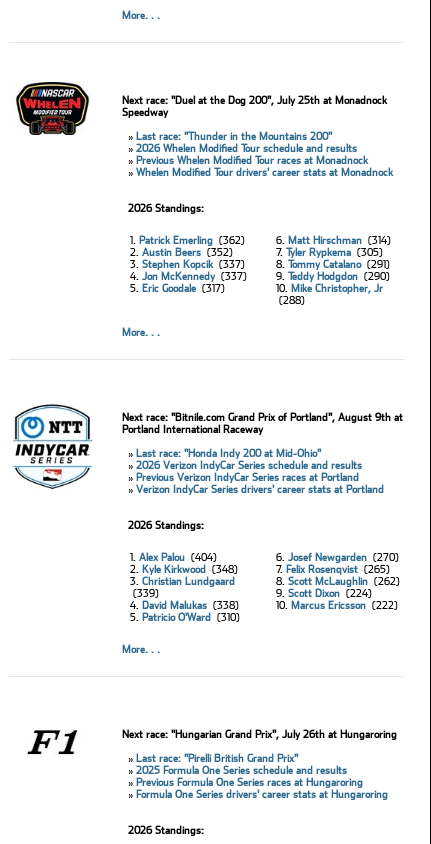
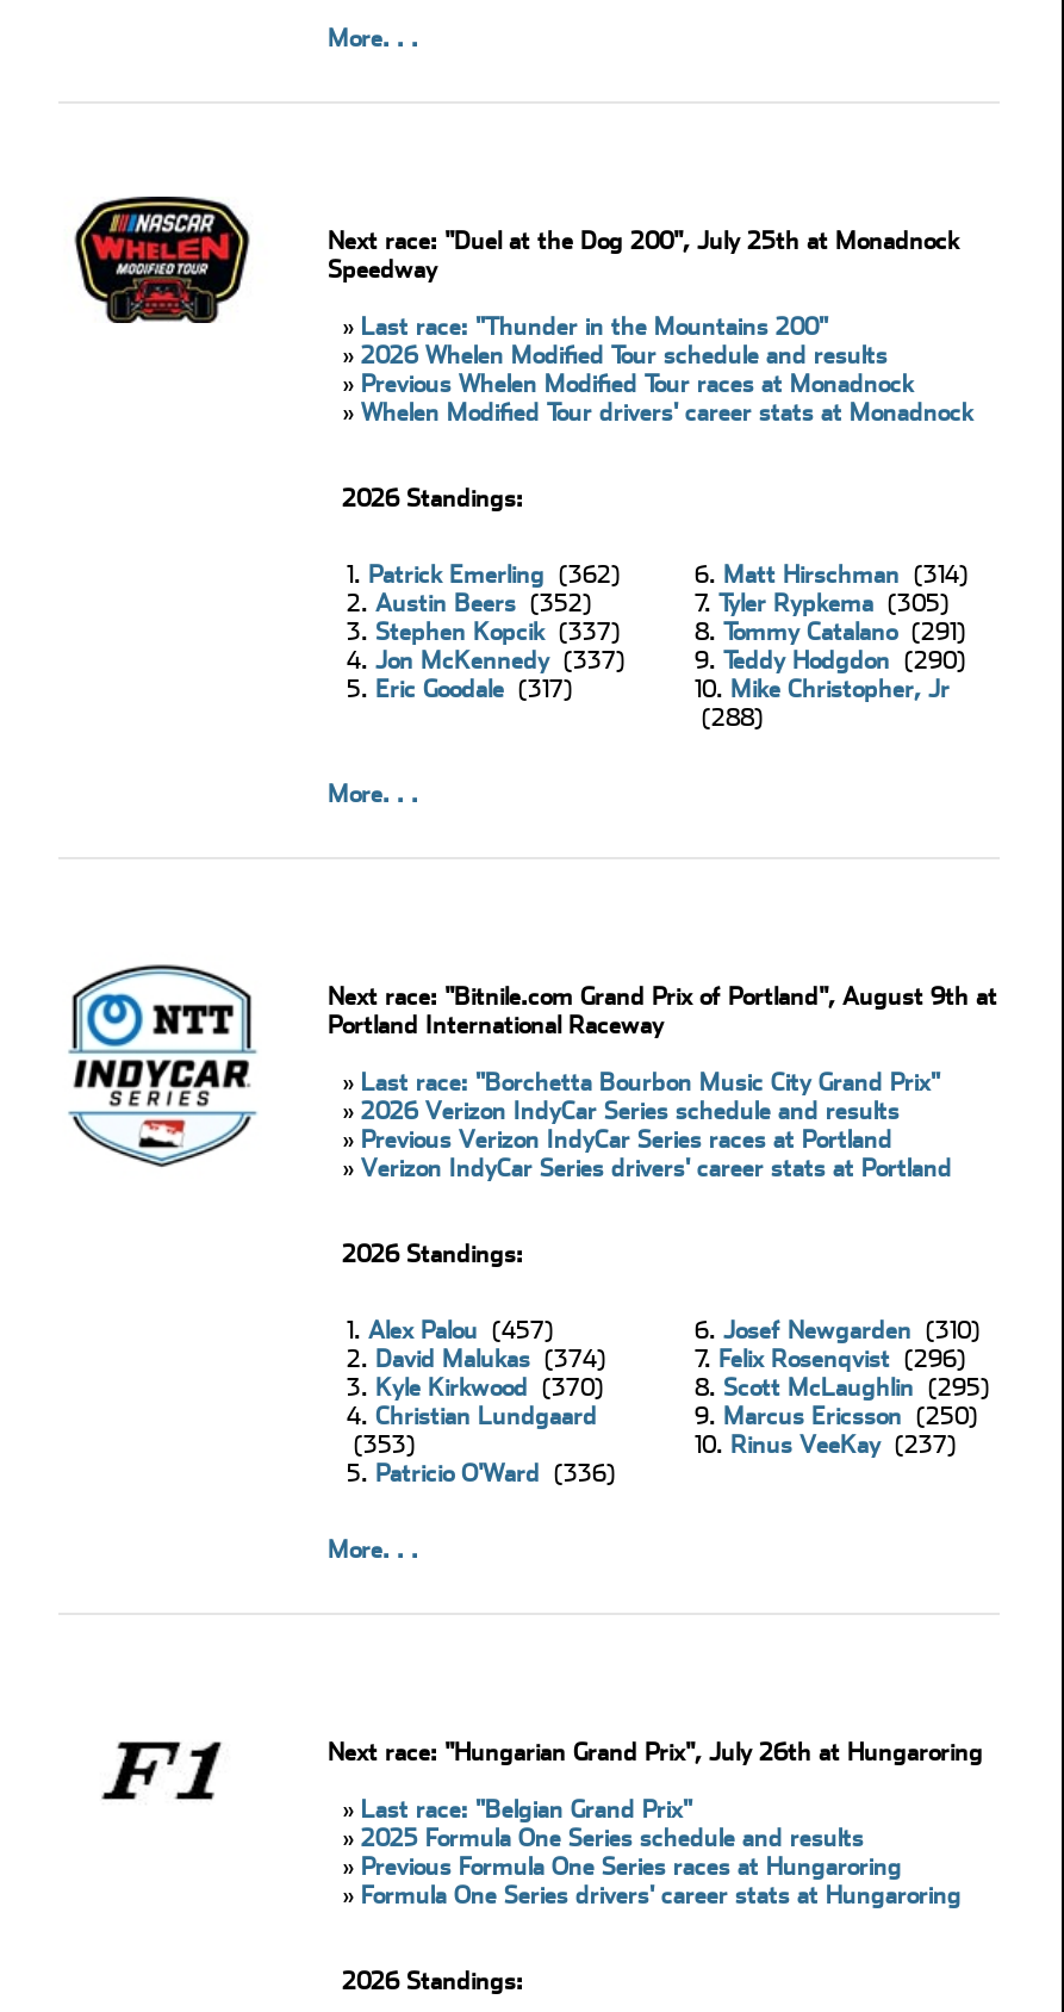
- » Last race: "Honda Indy 200 at Mid-Ohio"
+ » Last race: "Borchetta Bourbon Music City Grand Prix"

- 1. Alex Palou (404)
- 2. Kyle Kirkwood (348)
- 3. Christian Lundgaard
- (339)
- 4. David Malukas (338)
- 5. Patricio O'Ward (310)
+ 1. Alex Palou (457)
+ 2. David Malukas (374)
+ 3. Kyle Kirkwood (370)
+ 4. Christian Lundgaard
+ (353)
+ 5. Patricio O'Ward (336)

- 6. Josef Newgarden (270)
- 7. Felix Rosenqvist (265)
- 8. Scott McLaughlin (262)
- 9. Scott Dixon (224)
- 10. Marcus Ericsson (222)
+ 6. Josef Newgarden (310)
+ 7. Felix Rosenqvist (296)
+ 8. Scott McLaughlin (295)
+ 9. Marcus Ericsson (250)
+ 10. Rinus VeeKay (237)

- » Last race: "Pirelli British Grand Prix"
+ » Last race: "Belgian Grand Prix"
